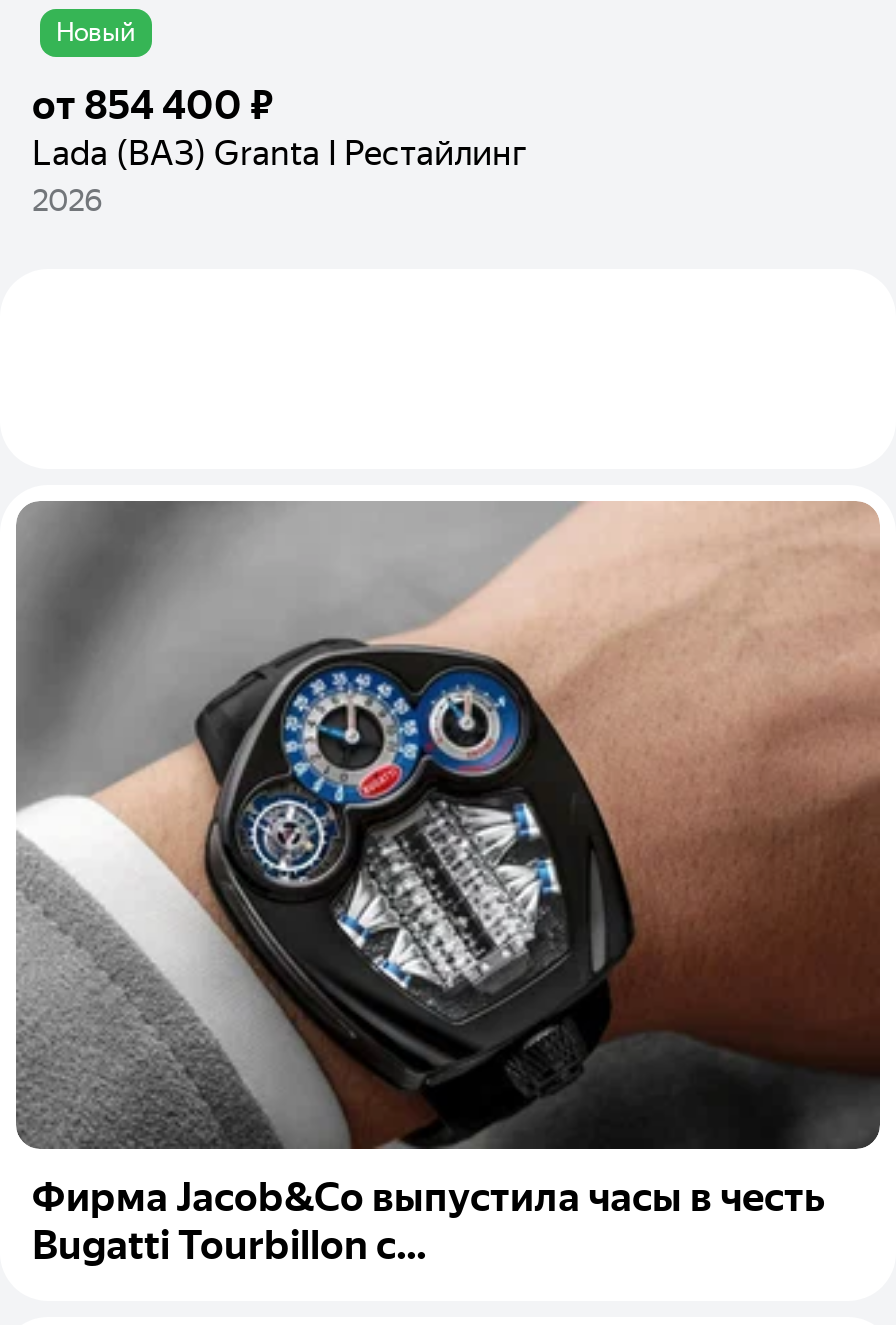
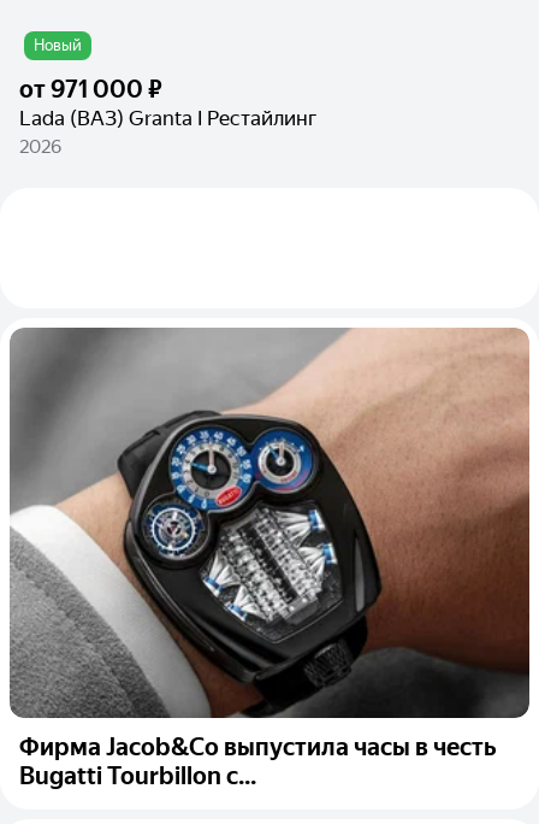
- от 854 400 ₽
+ от 971 000 ₽
